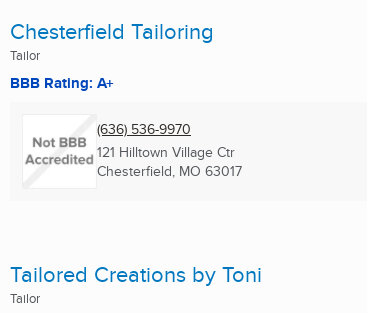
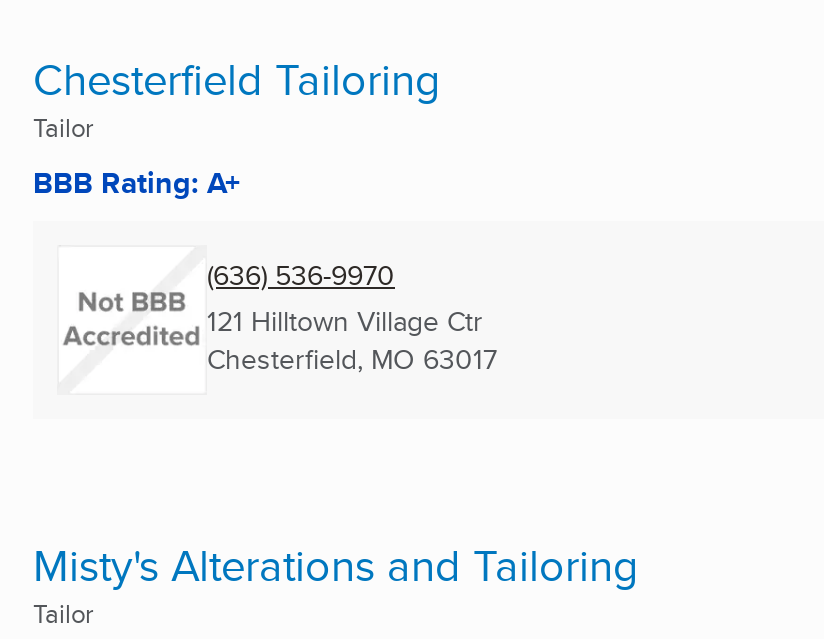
- Tailored Creations by Toni
+ Misty's Alterations and Tailoring
